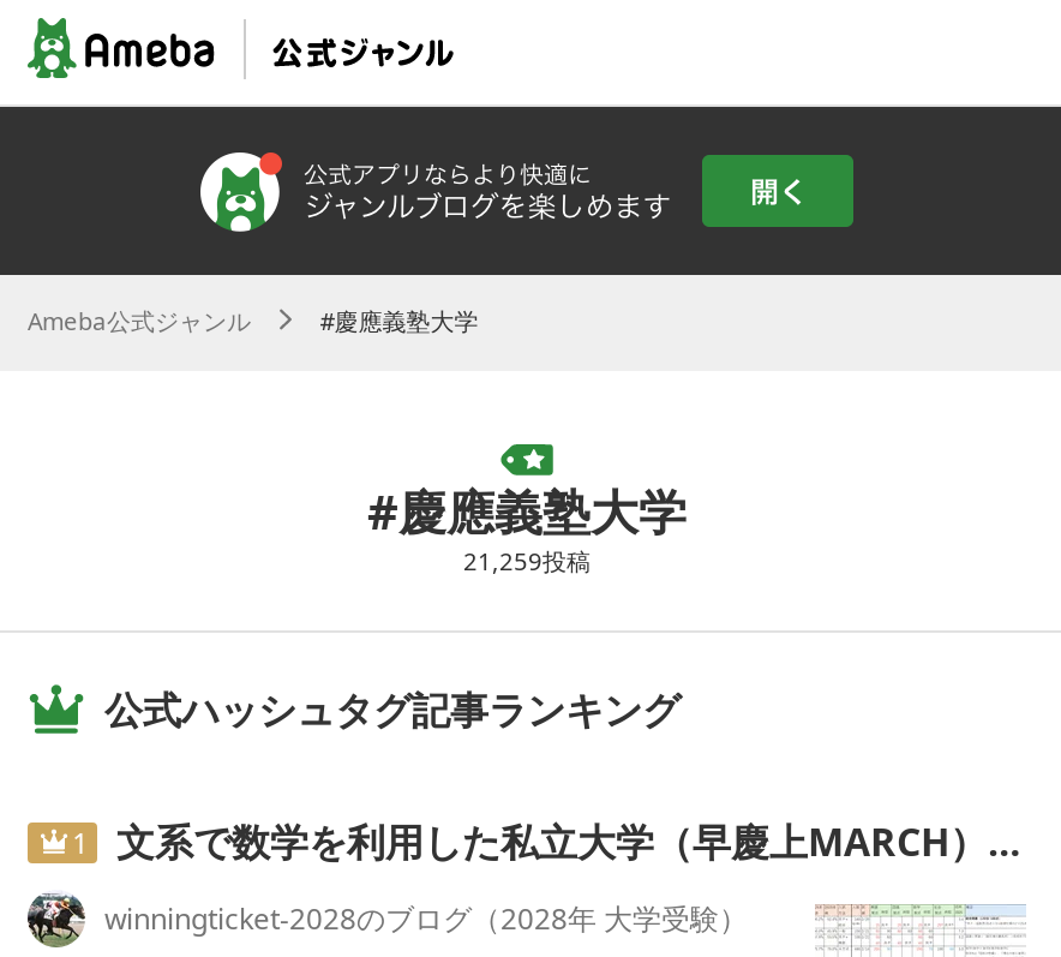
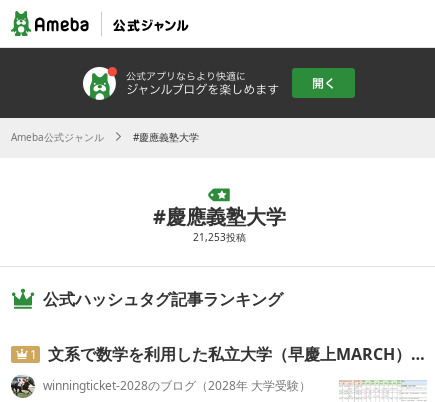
- 21,259投稿
+ 21,253投稿
